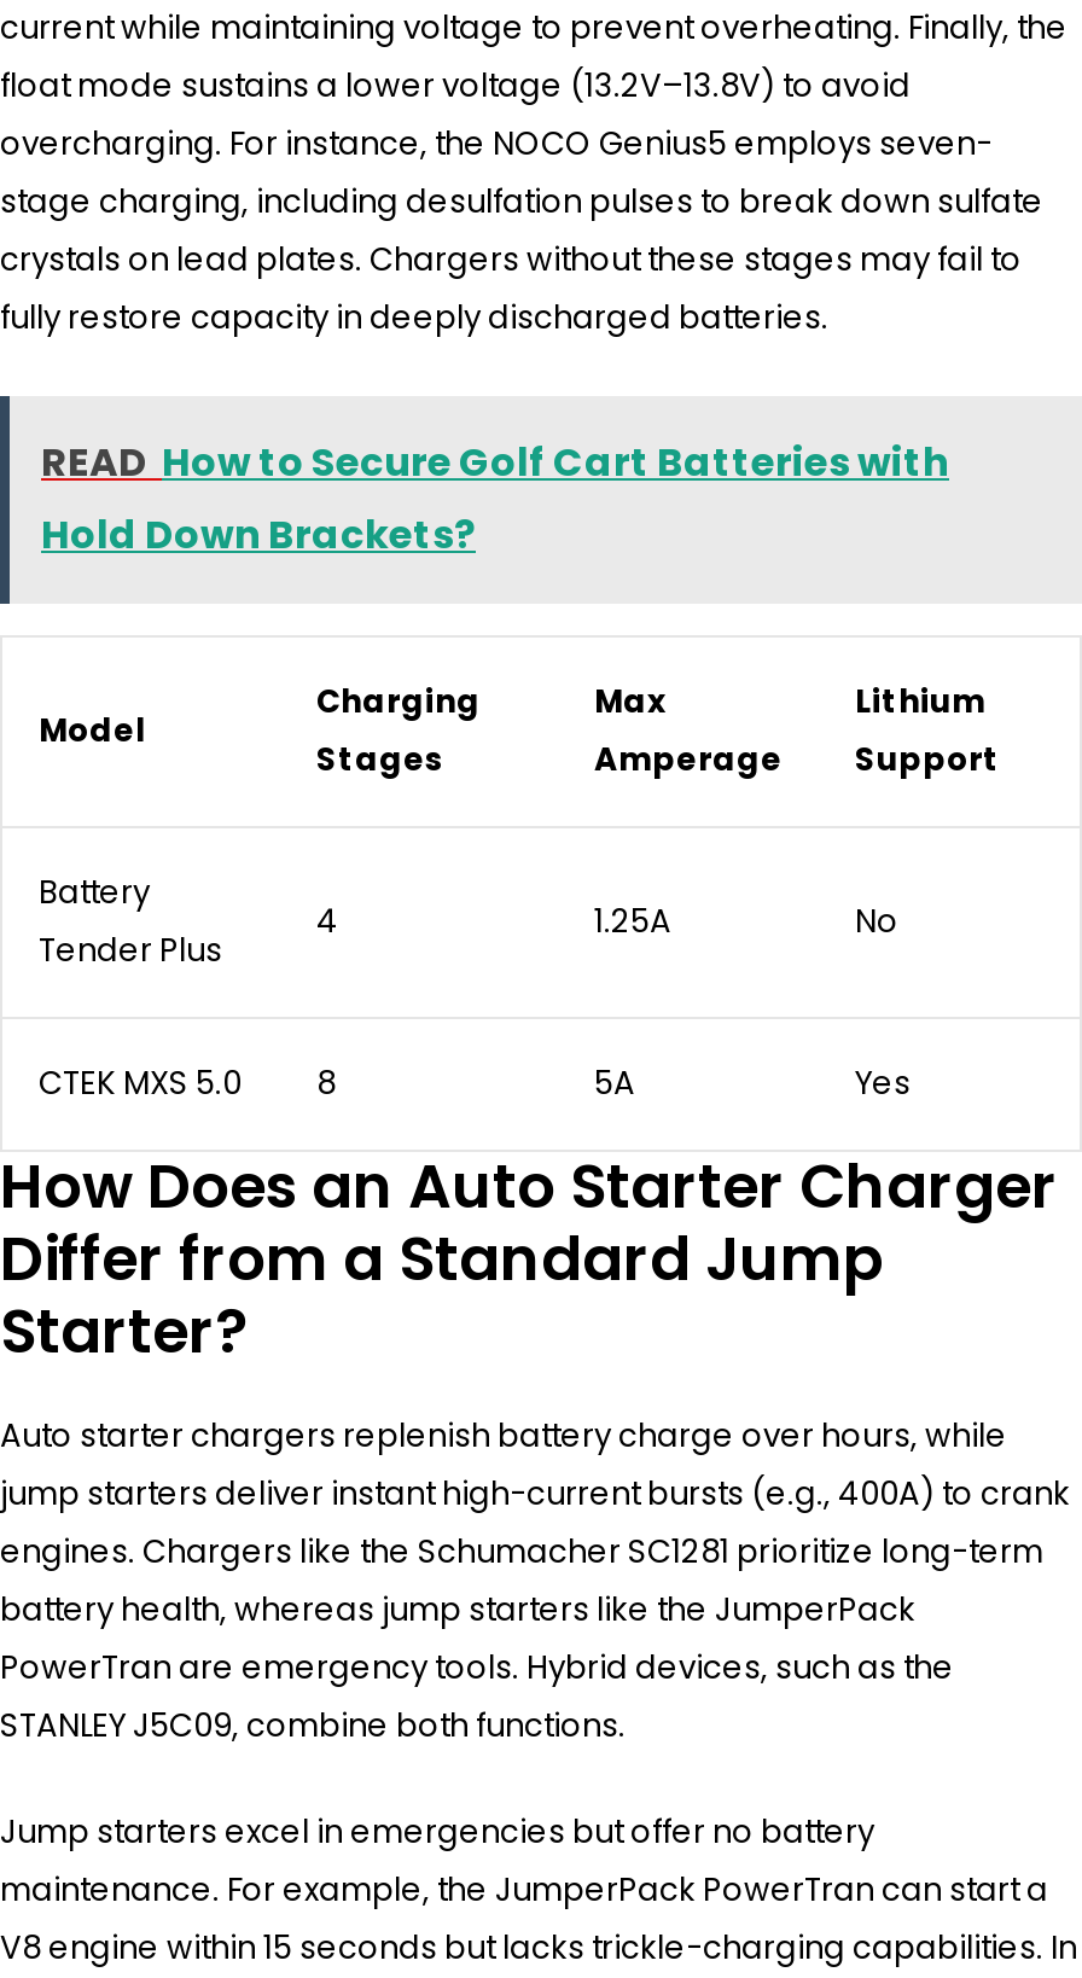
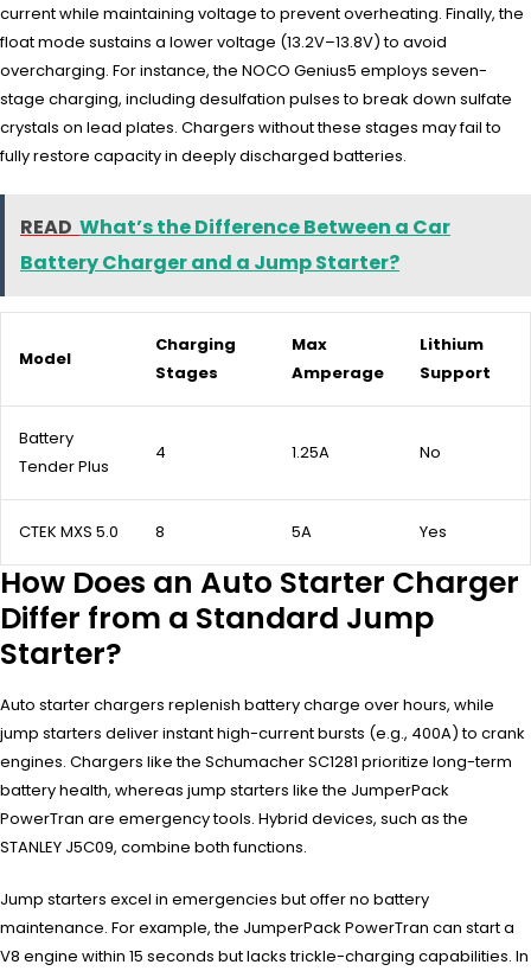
- READ How to Secure Golf Cart Batteries with
- Hold Down Brackets?
+ READ What’s the Difference Between a Car
+ Battery Charger and a Jump Starter?
